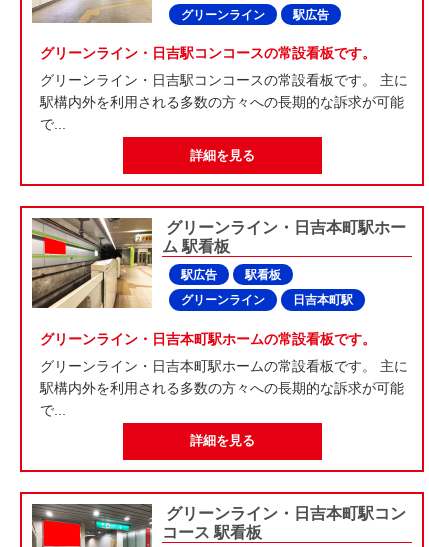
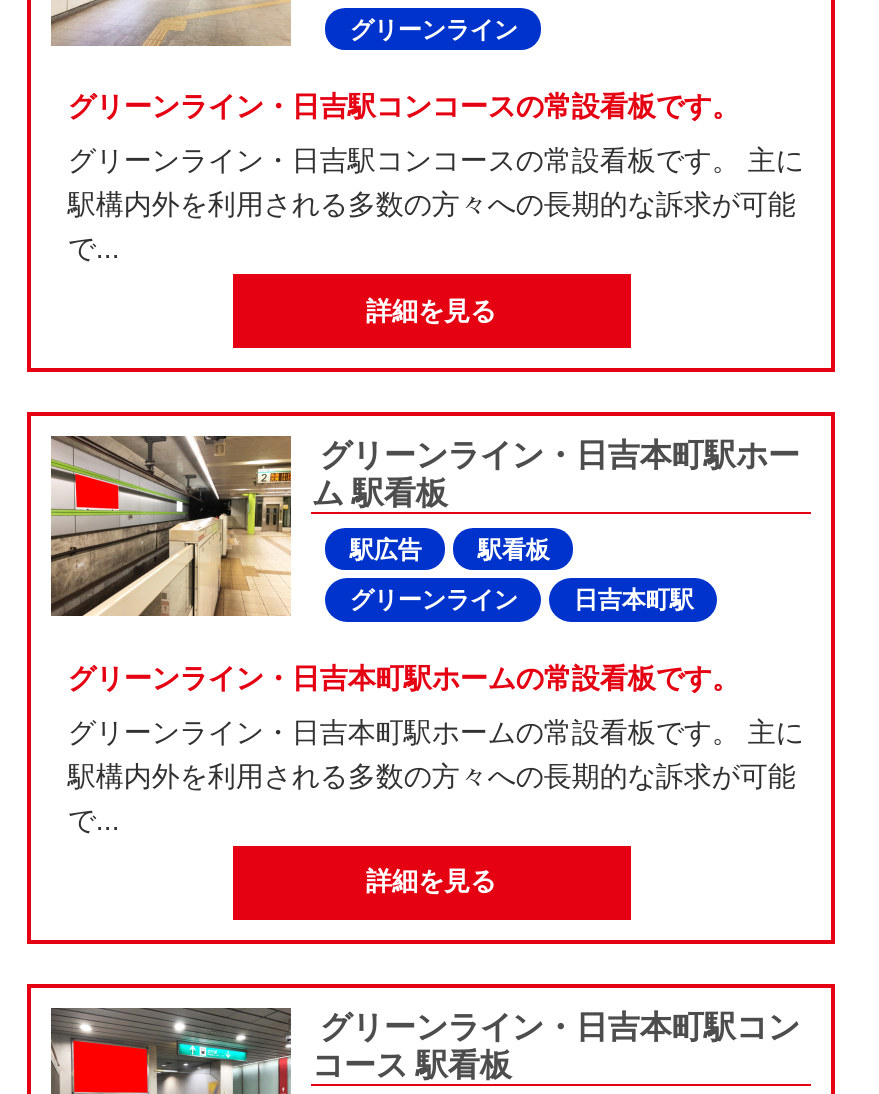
- 駅広告
